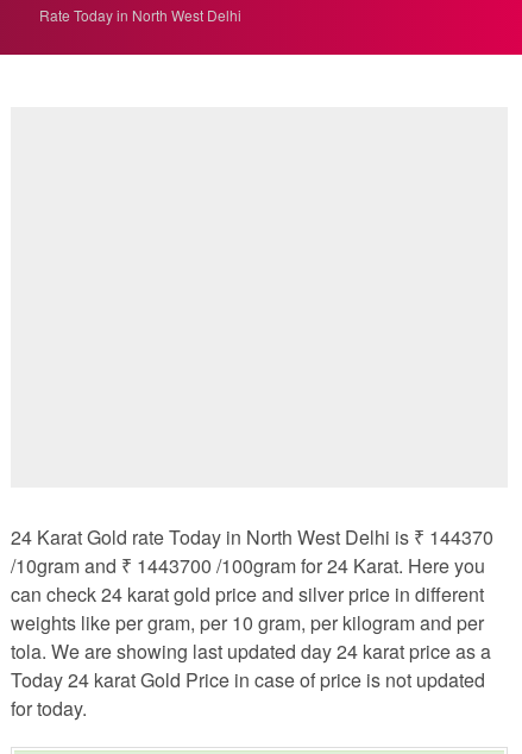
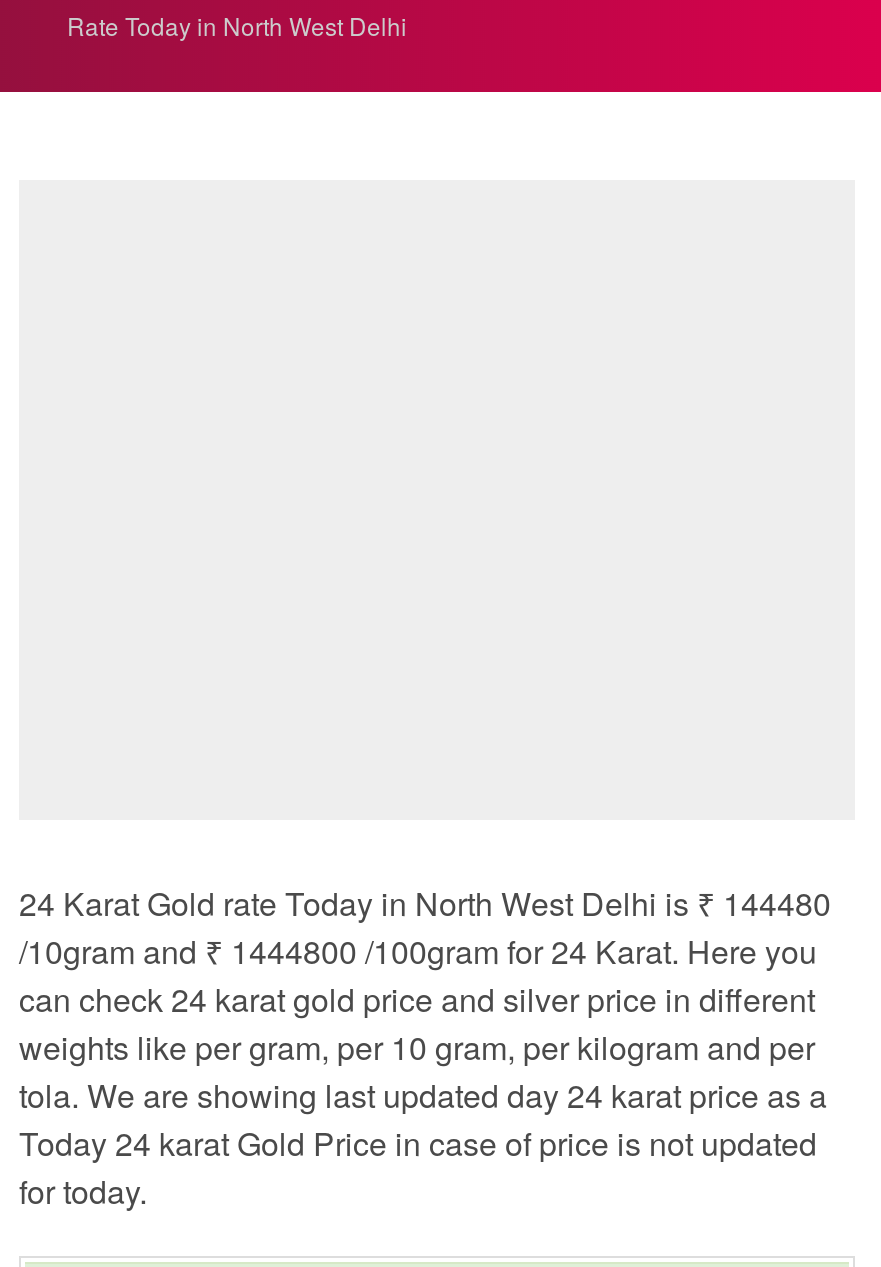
- 24 Karat Gold rate Today in North West Delhi is ₹ 144370
+ 24 Karat Gold rate Today in North West Delhi is ₹ 144480

- /10gram and ₹ 1443700 /100gram for 24 Karat. Here you
+ /10gram and ₹ 1444800 /100gram for 24 Karat. Here you
